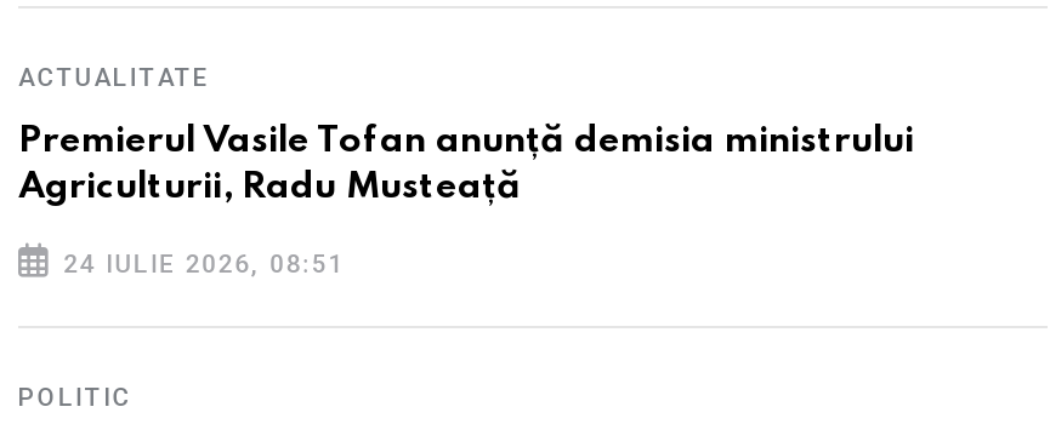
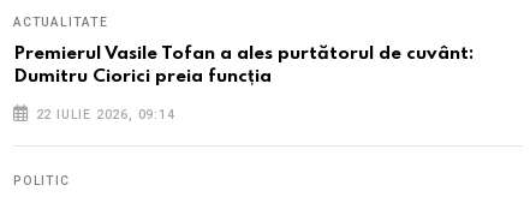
- Premierul Vasile Tofan anunță demisia ministrului
- Agriculturii, Radu Musteață
+ Premierul Vasile Tofan a ales purtătorul de cuvânt:
+ Dumitru Ciorici preia funcția

- 24 IULIE 2026, 08:51
+ 22 IULIE 2026, 09:14
